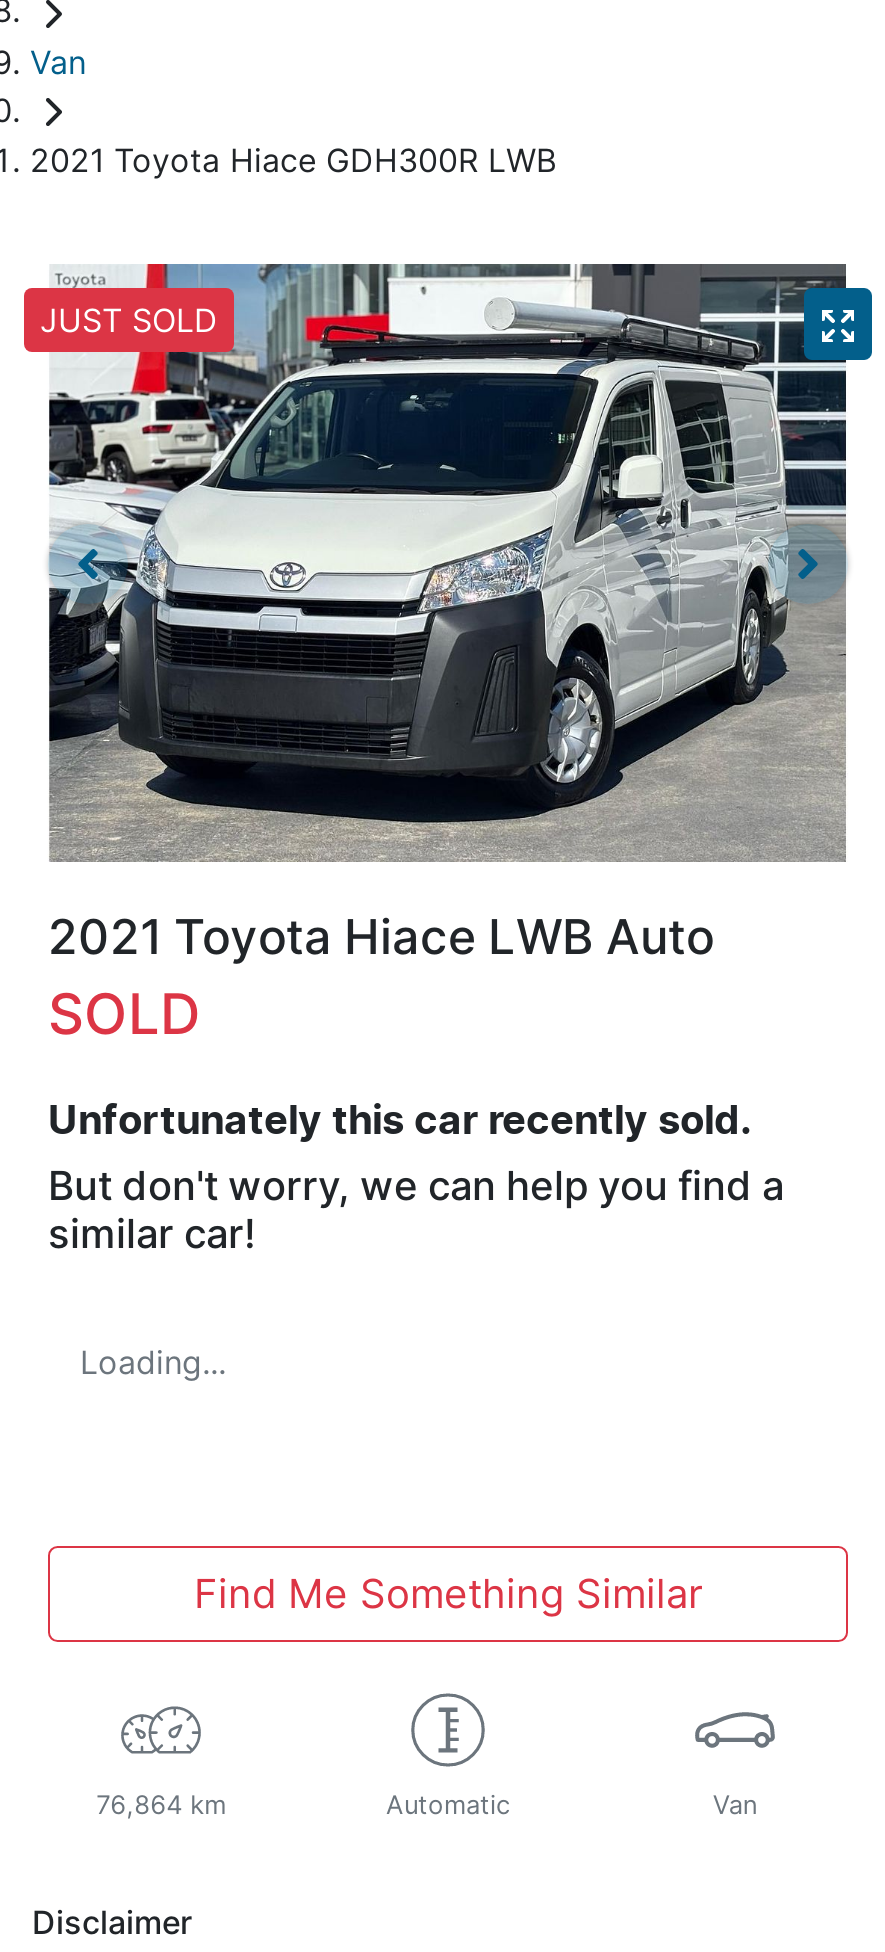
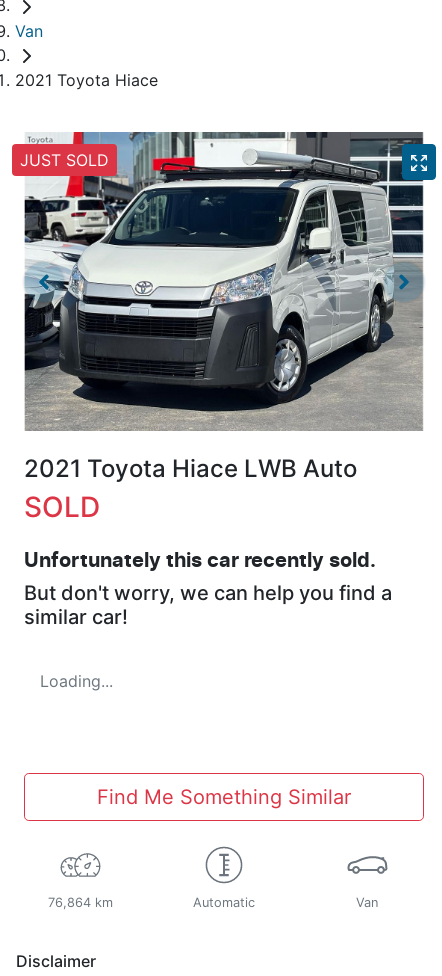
- 2021 Toyota Hiace GDH300R LWB
+ 2021 Toyota Hiace
